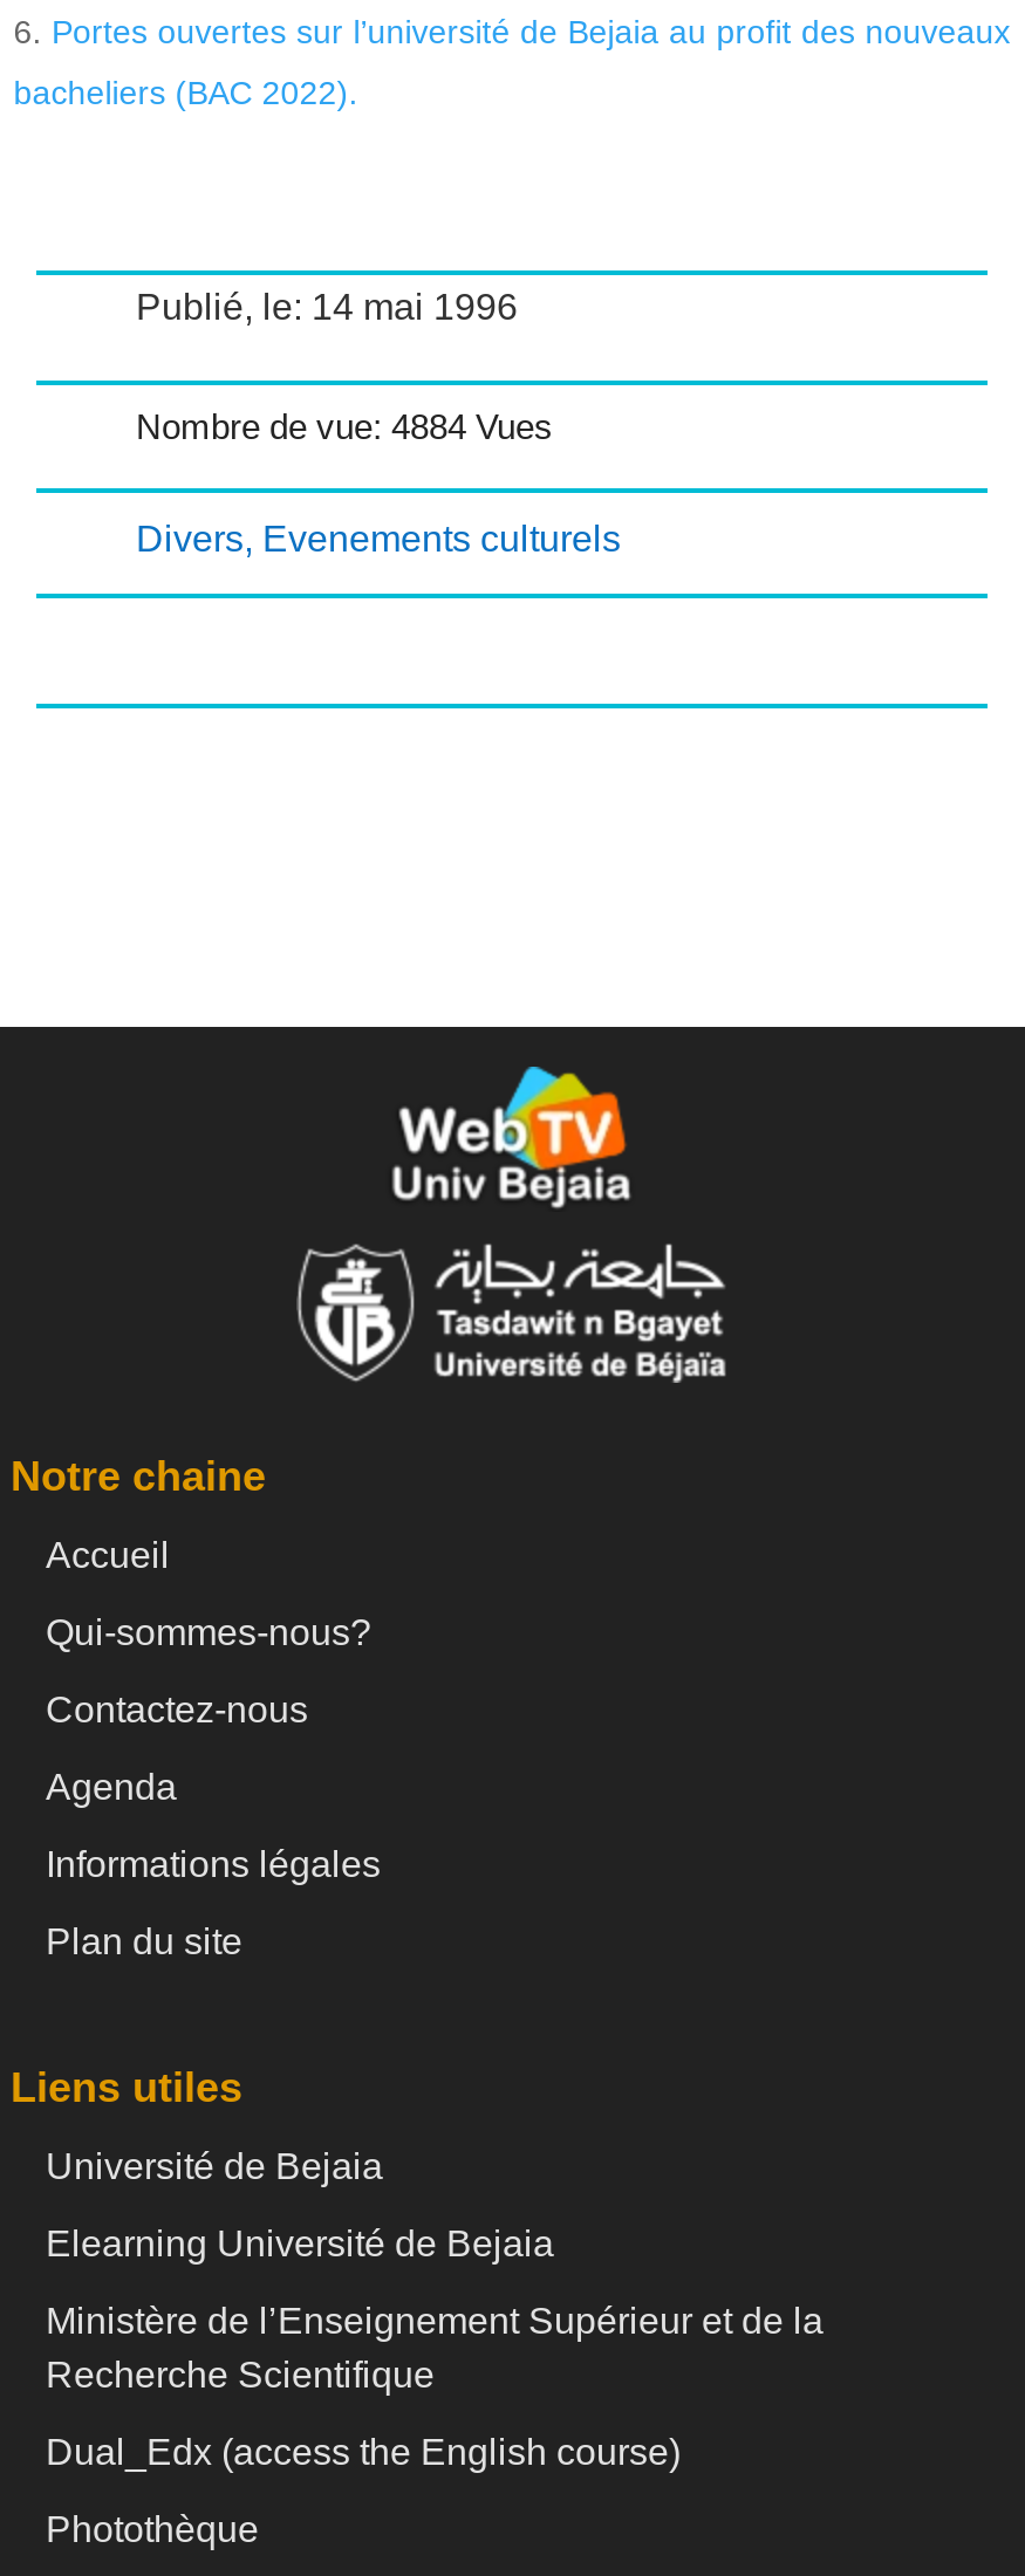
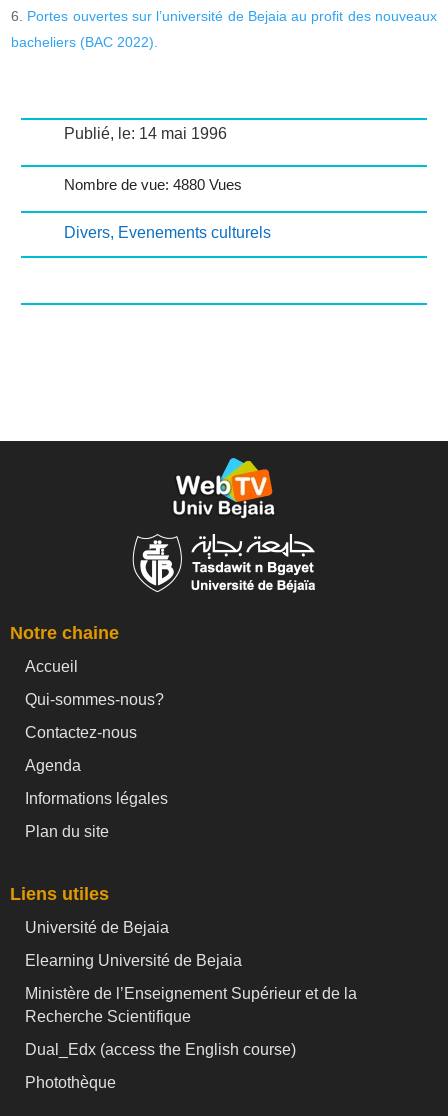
- Nombre de vue: 4884 Vues
+ Nombre de vue: 4880 Vues
